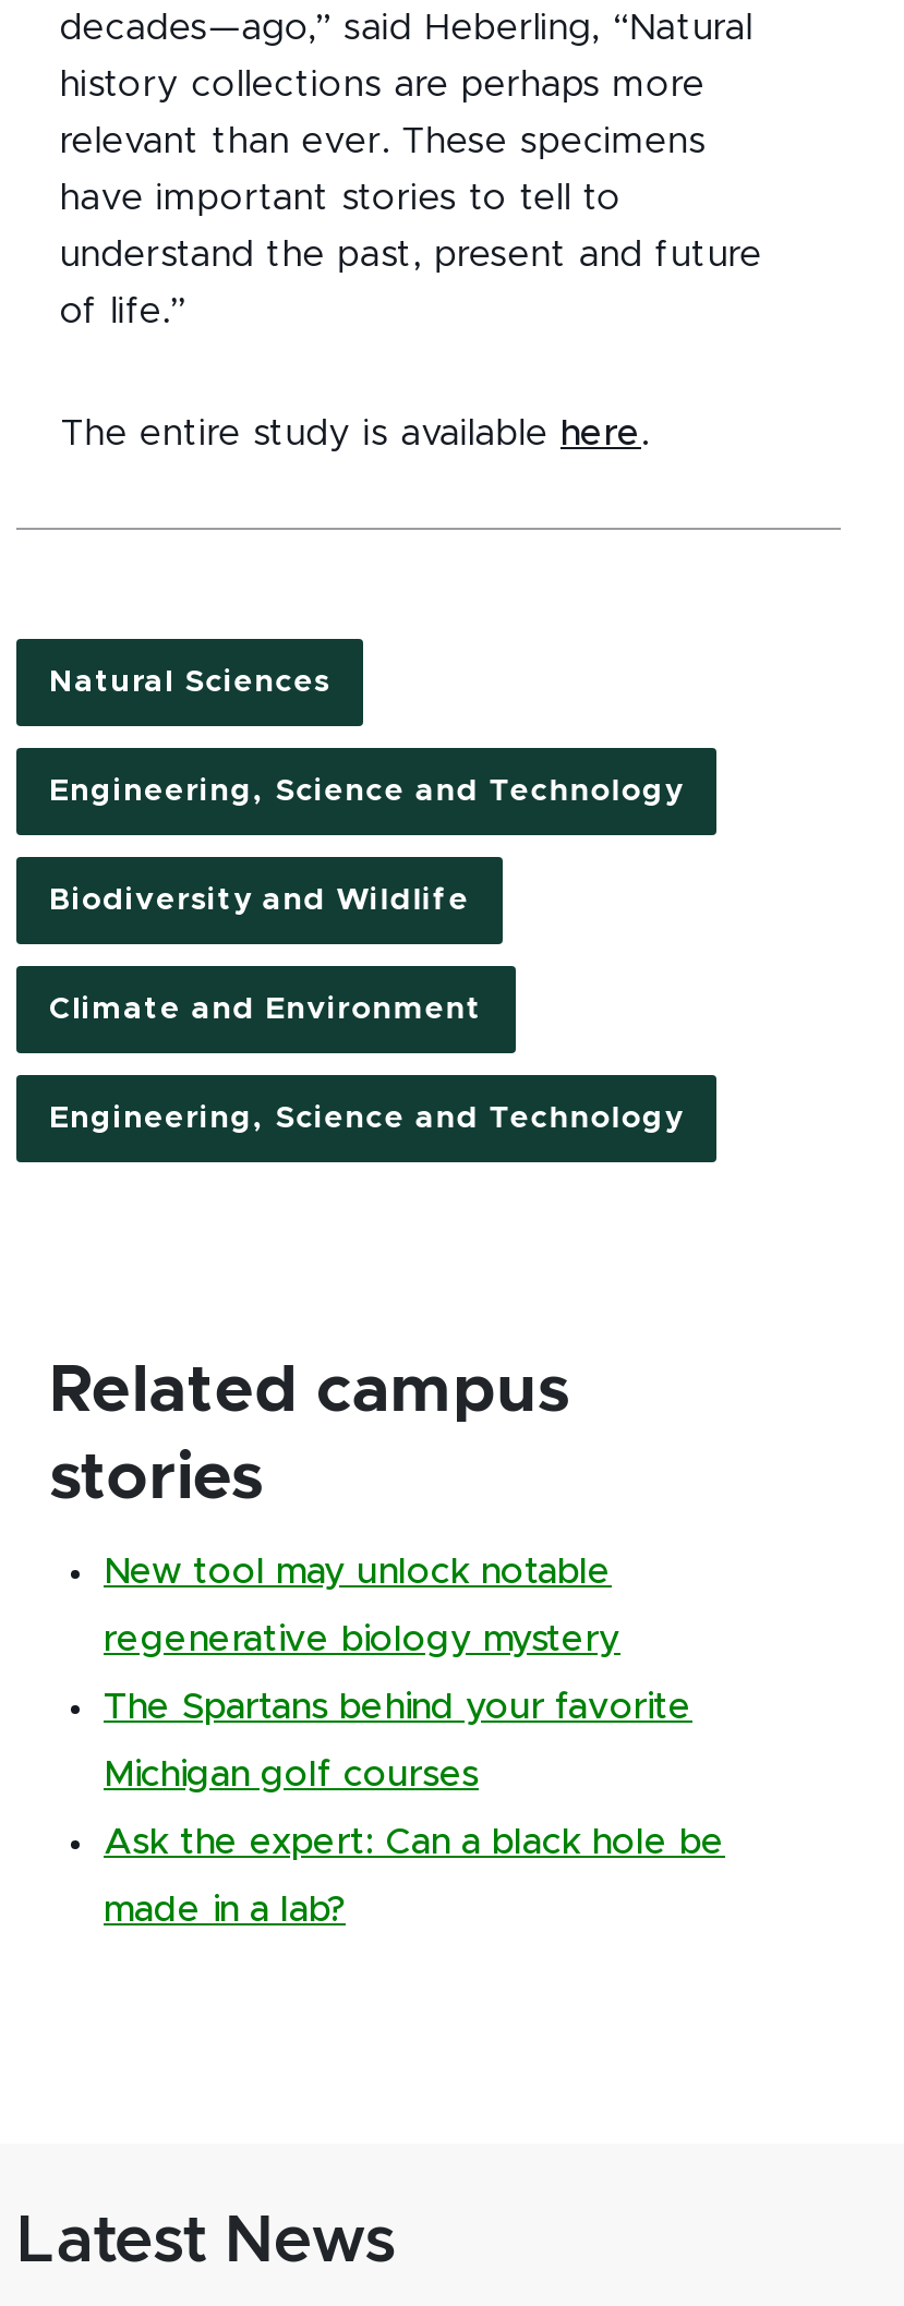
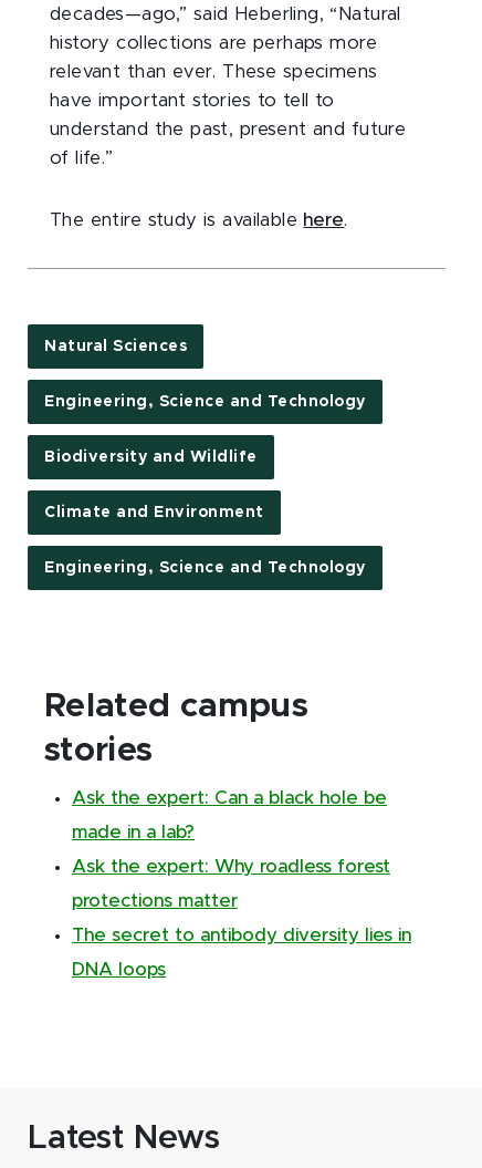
- New tool may unlock notable
- regenerative biology mystery
- The Spartans behind your favorite
- Michigan golf courses

moved up: Ask the expert: Can a black hole be | made in a lab?

+ Ask the expert: Why roadless forest
+ protections matter
+ The secret to antibody diversity lies in
+ DNA loops
